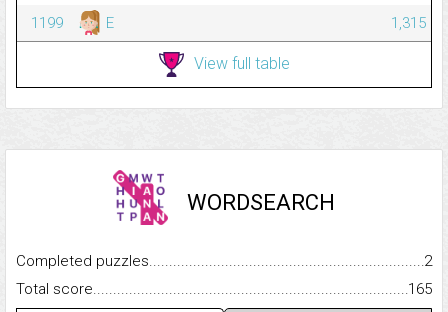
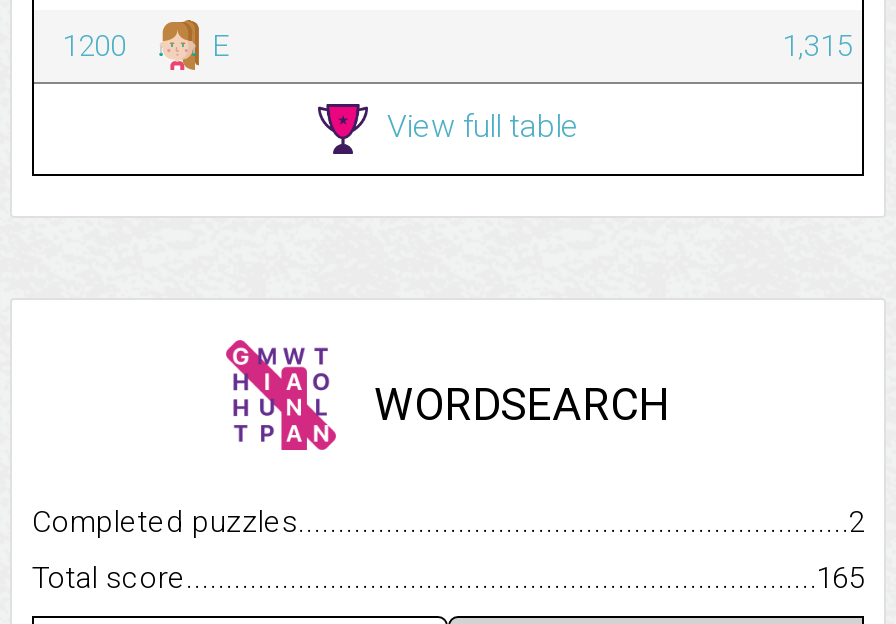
- 1199
+ 1200
